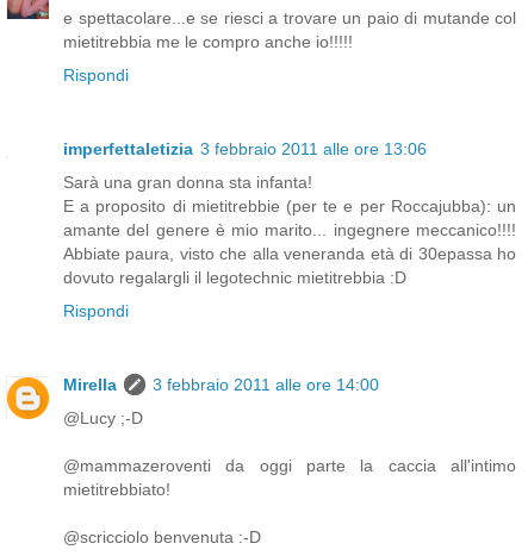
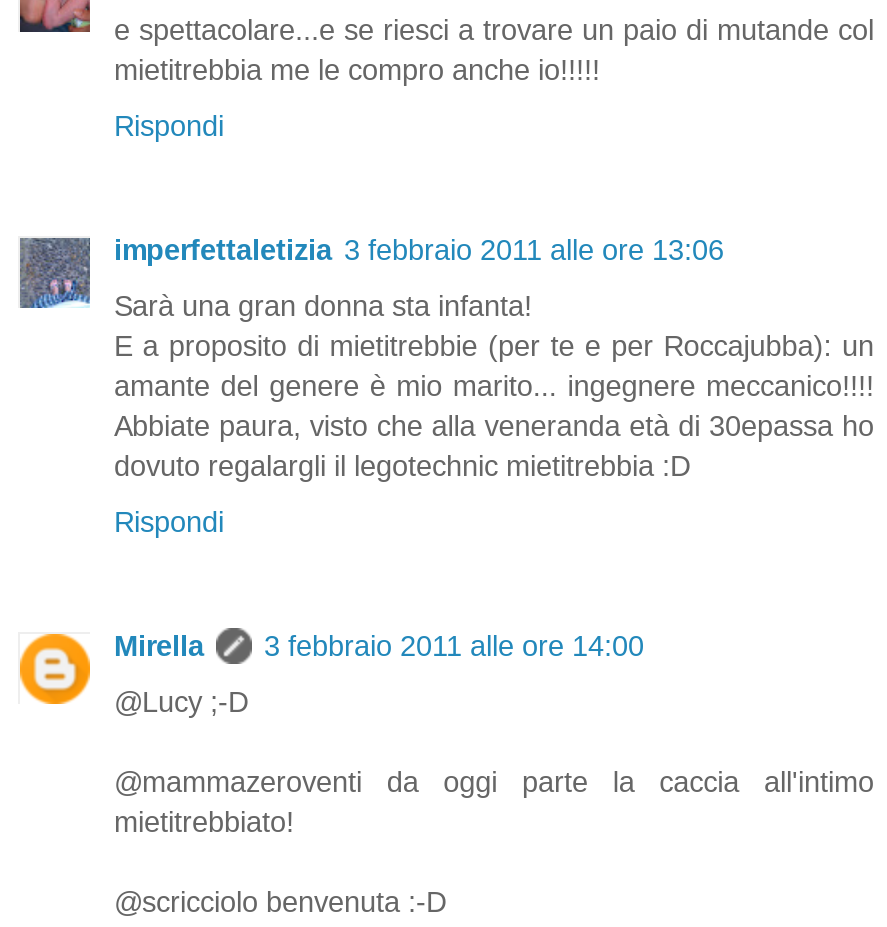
+ [image]
